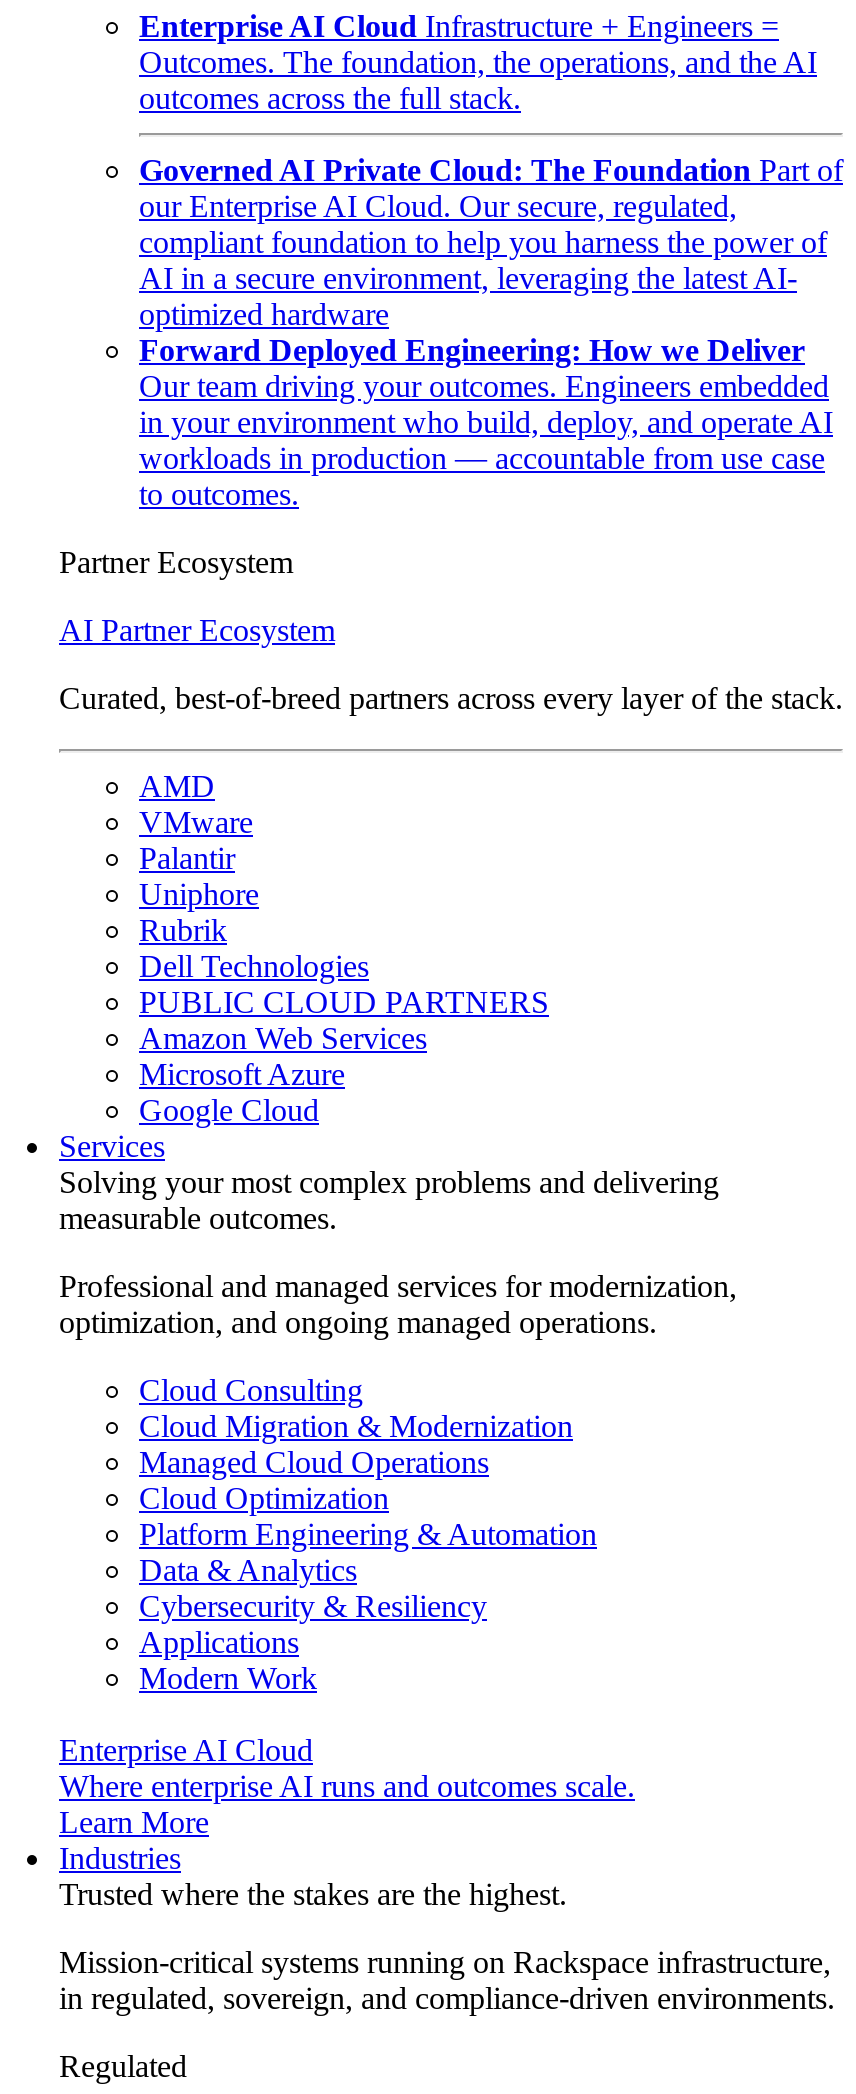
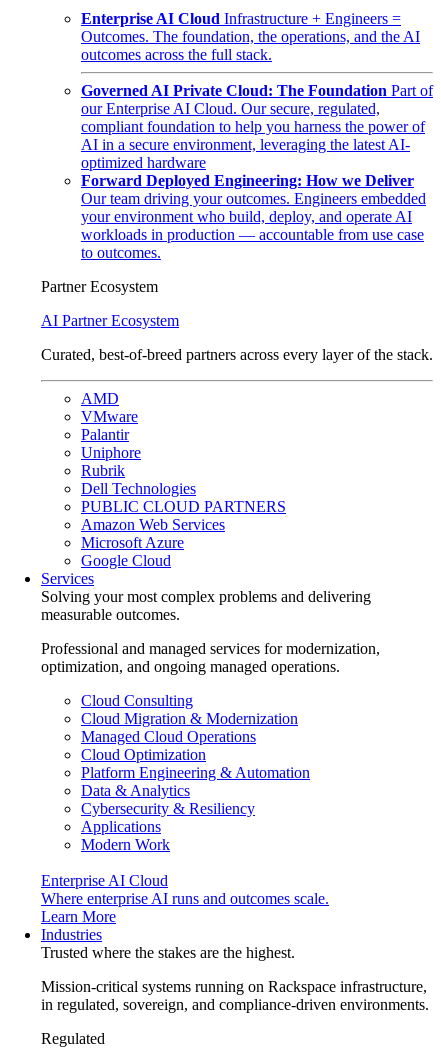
- in your environment who build, deploy, and operate AI
+ your environment who build, deploy, and operate AI
